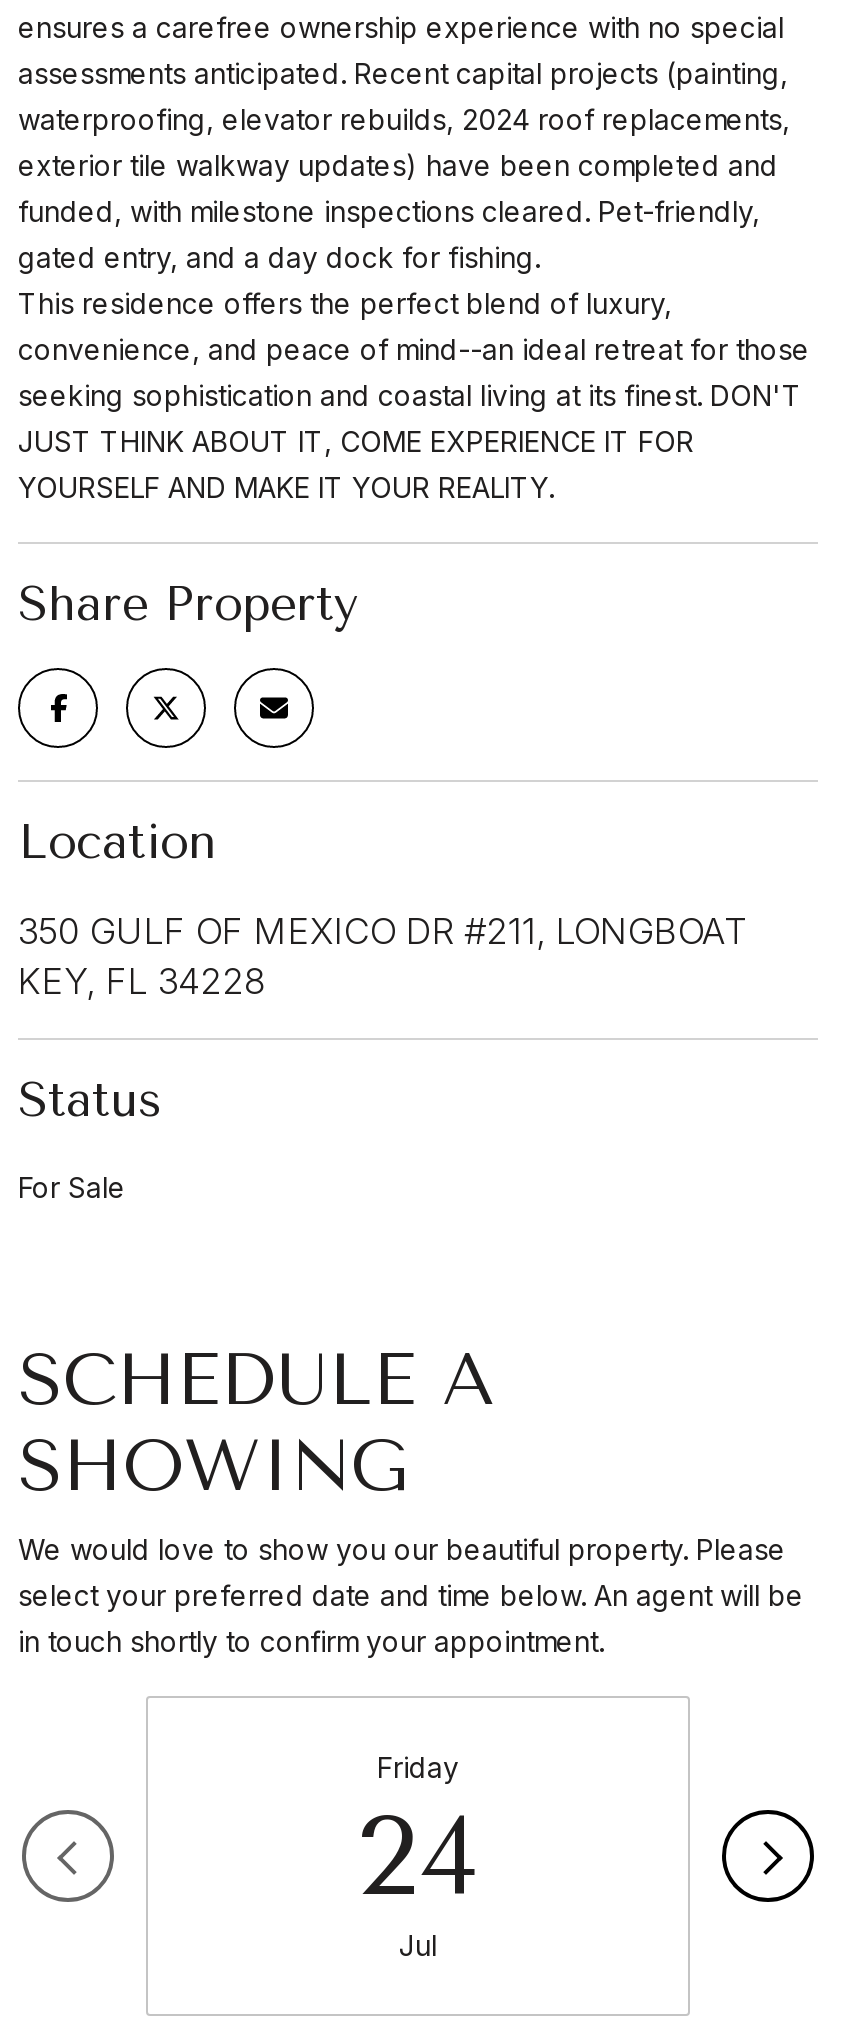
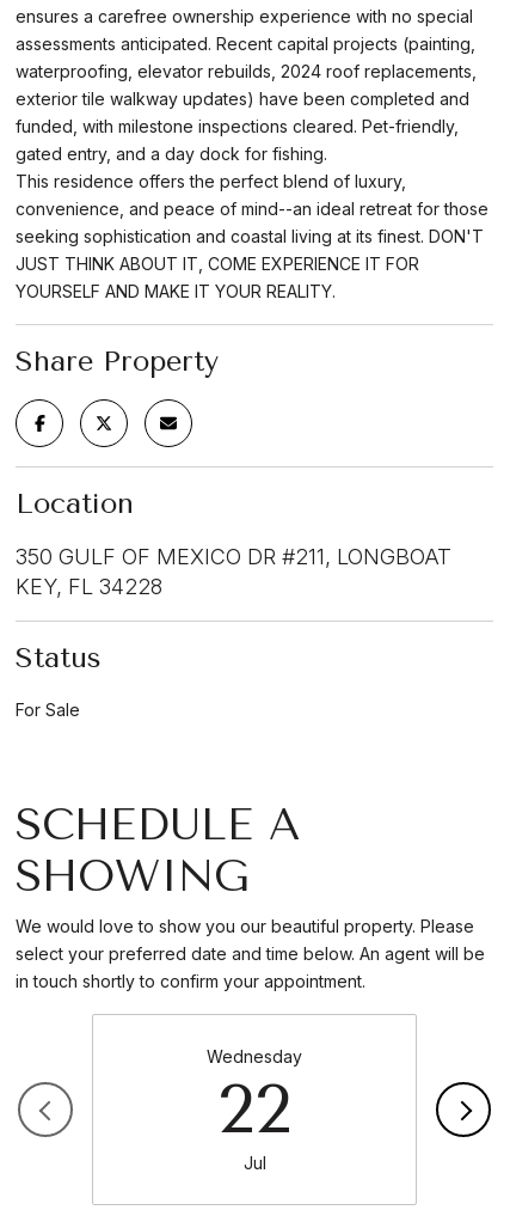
- Friday
- 24
+ Wednesday
+ 22
